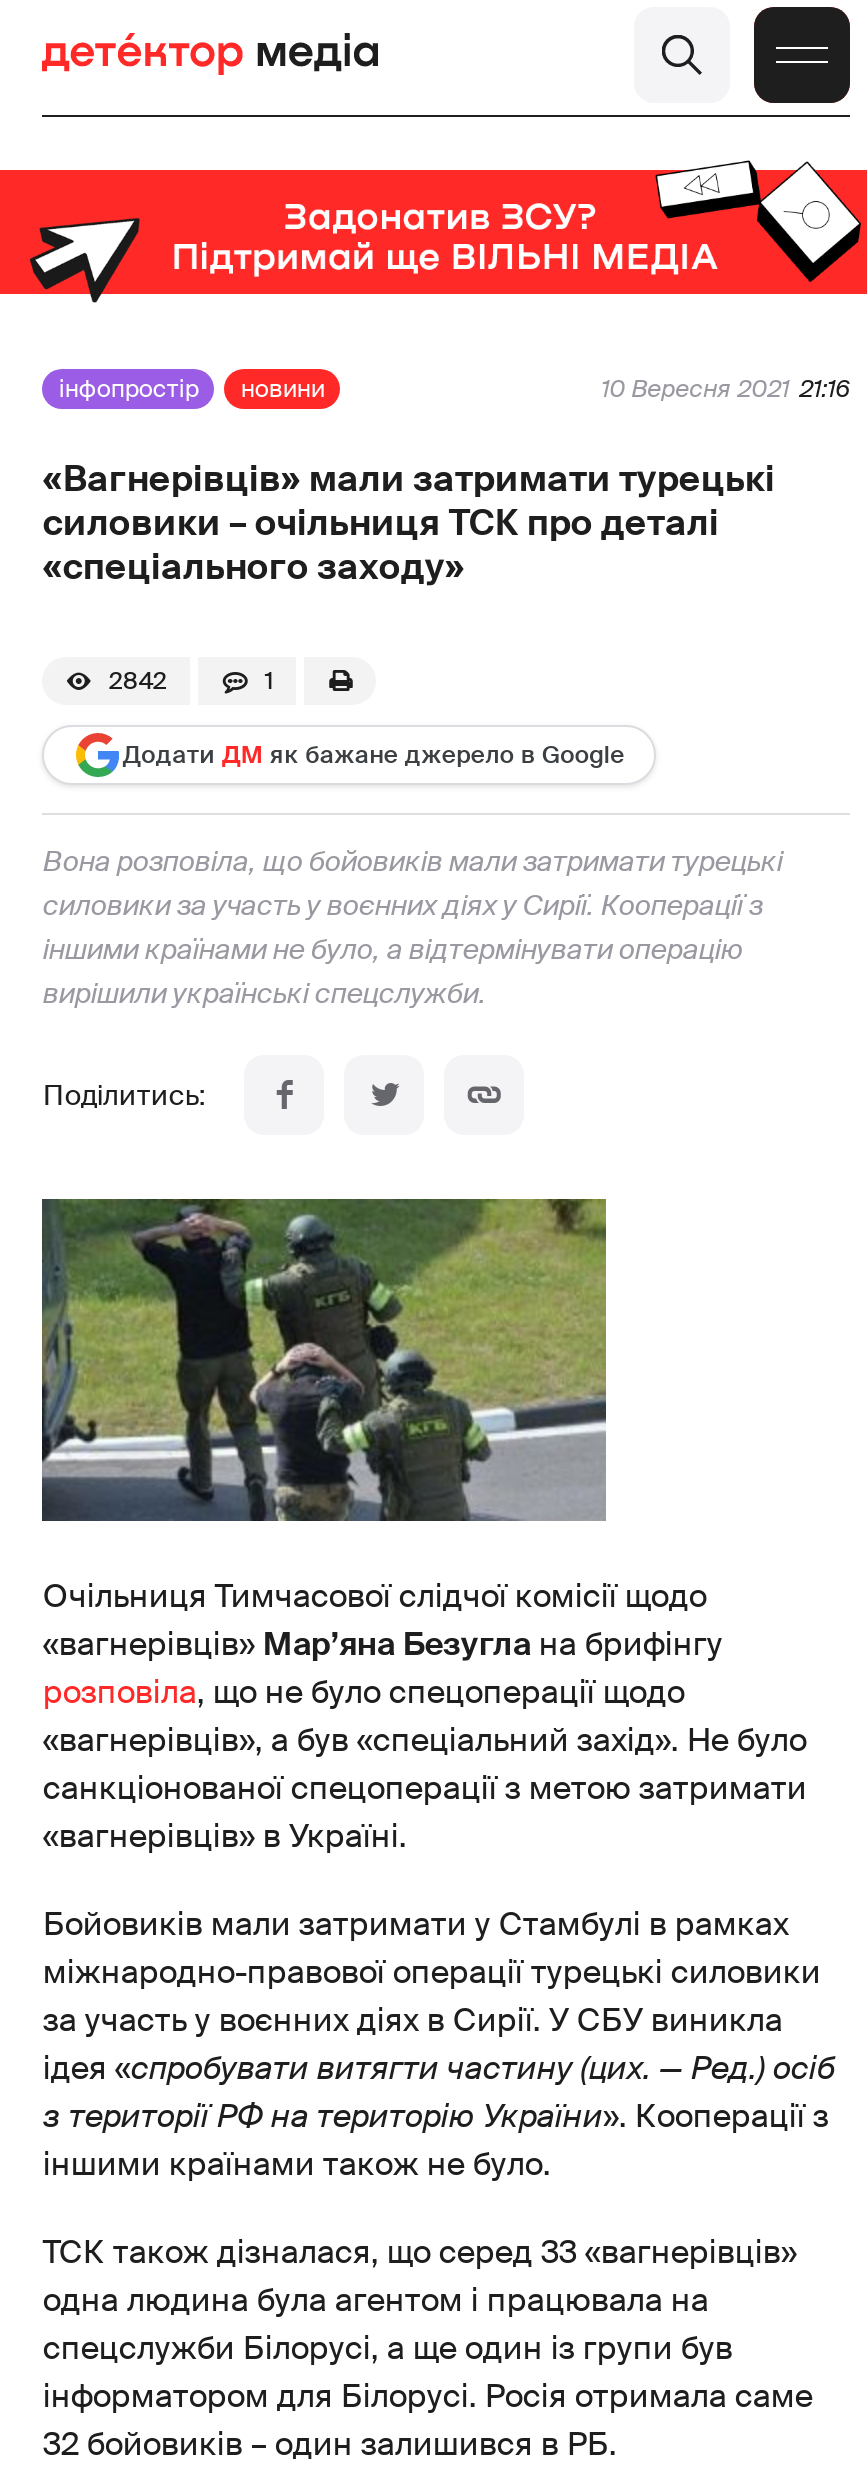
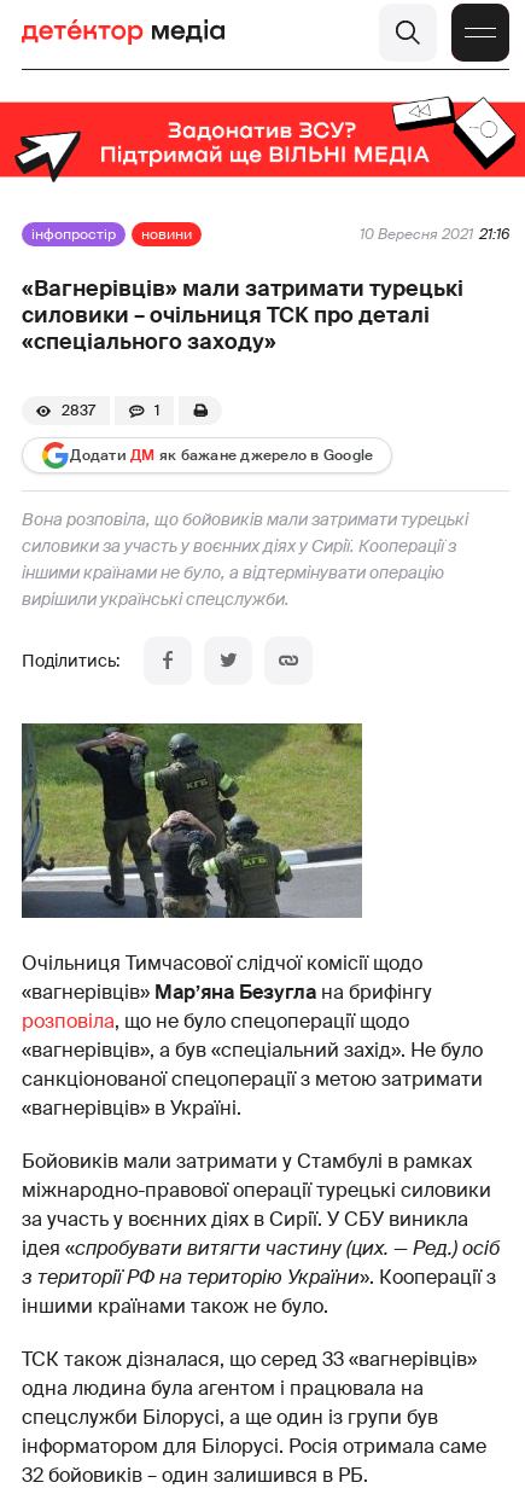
- 2842
+ 2837
